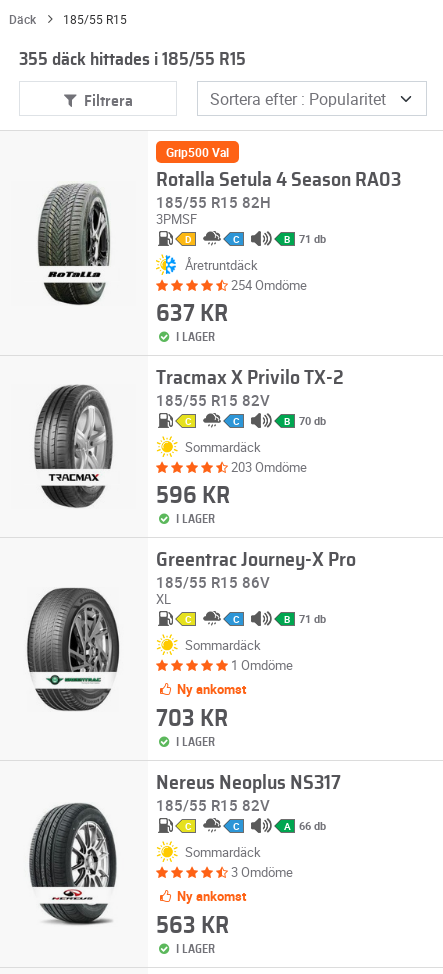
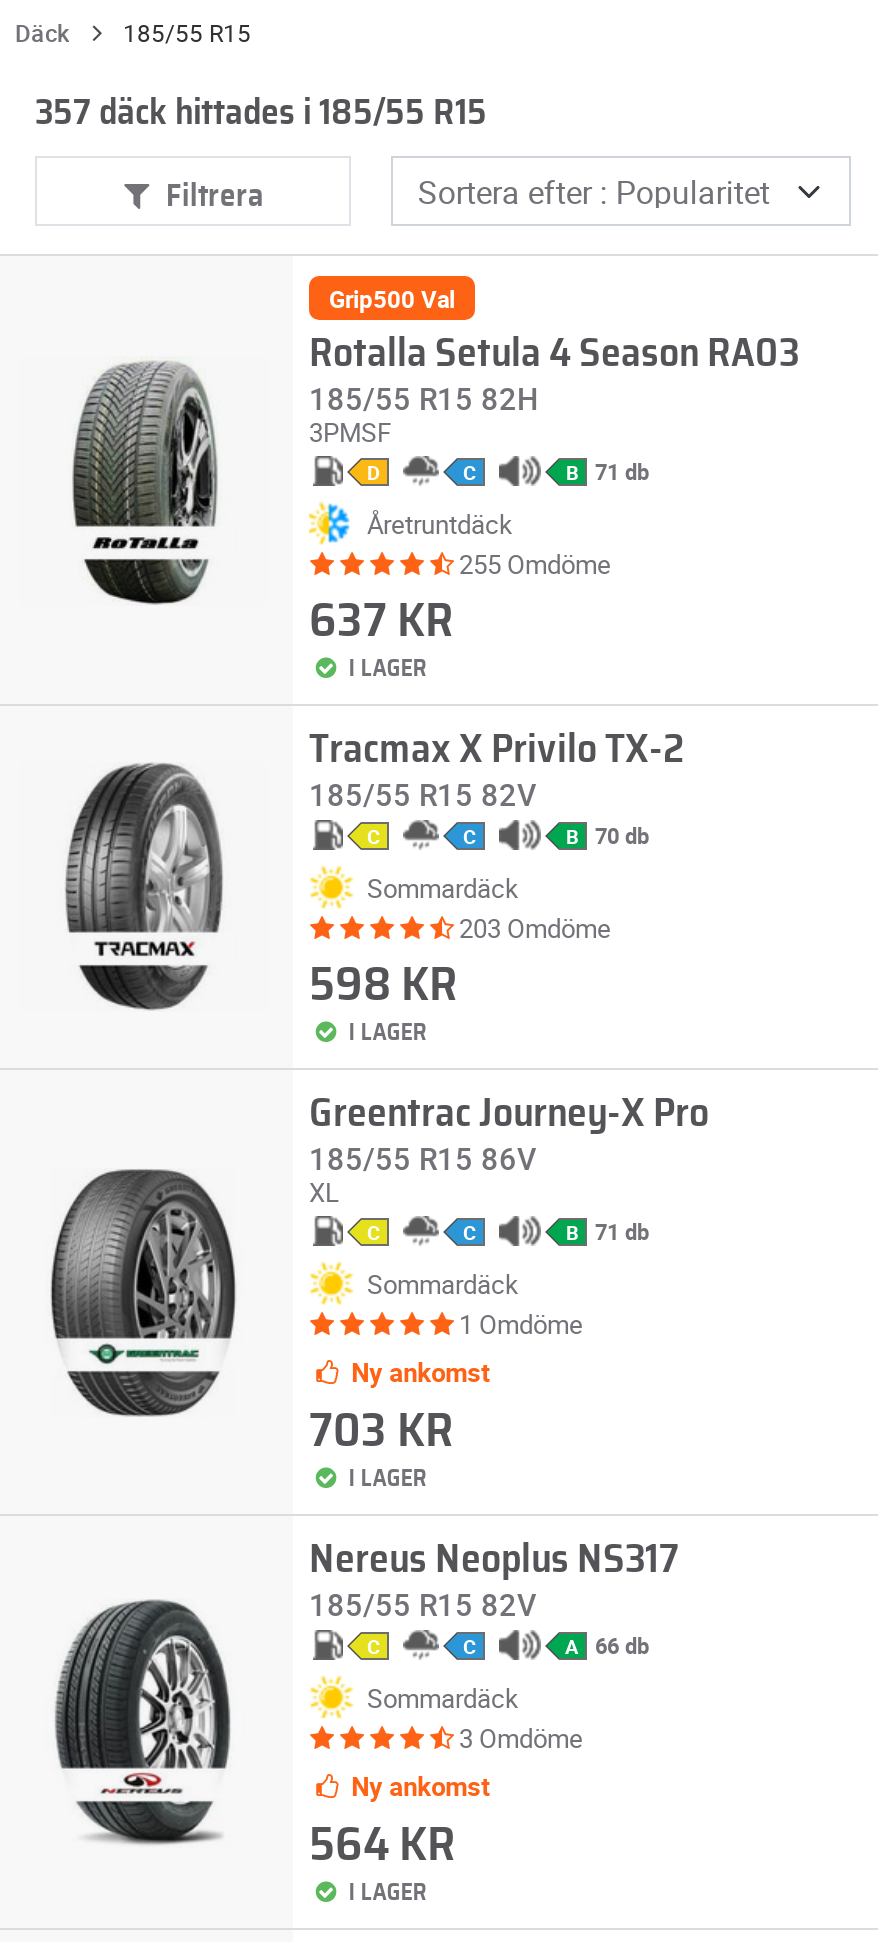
- 355 däck hittades i 185/55 R15
+ 357 däck hittades i 185/55 R15

- 254 Omdöme
+ 255 Omdöme

- 596 KR
+ 598 KR

- 563 KR
+ 564 KR
